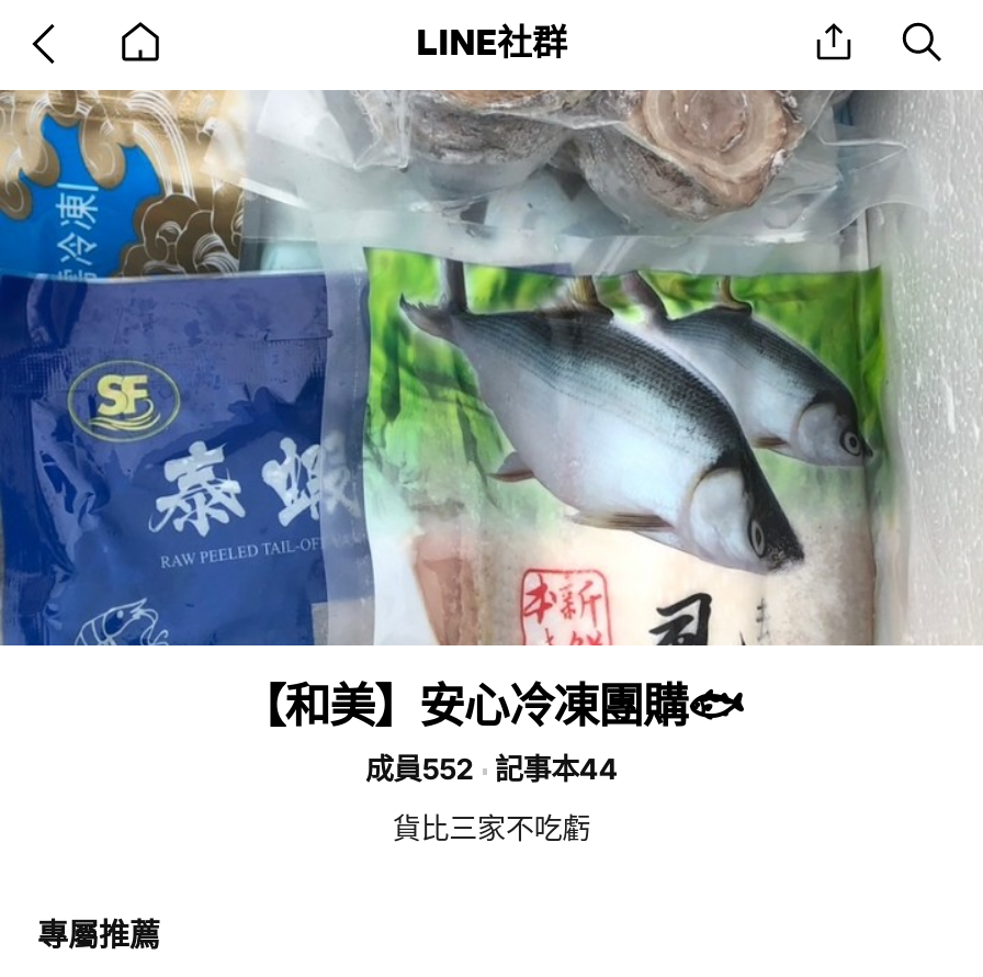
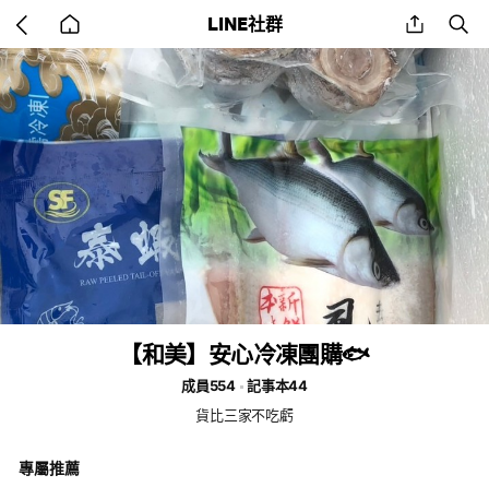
- 成員552 記事本44
+ 成員554 記事本44
